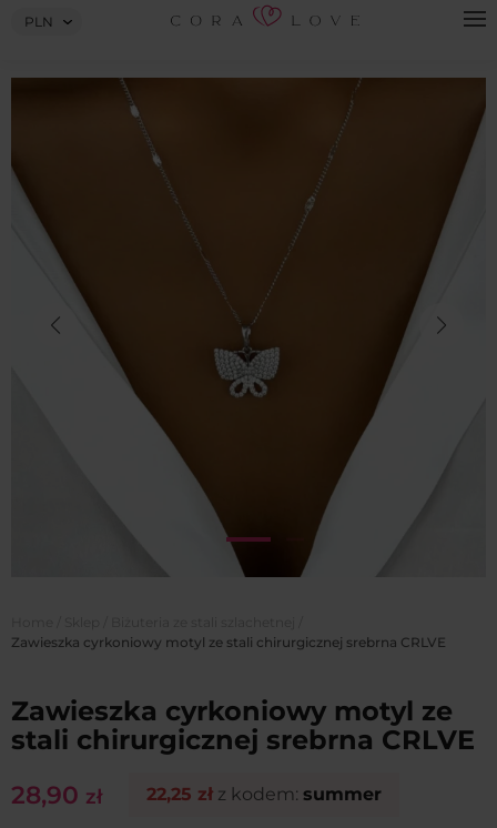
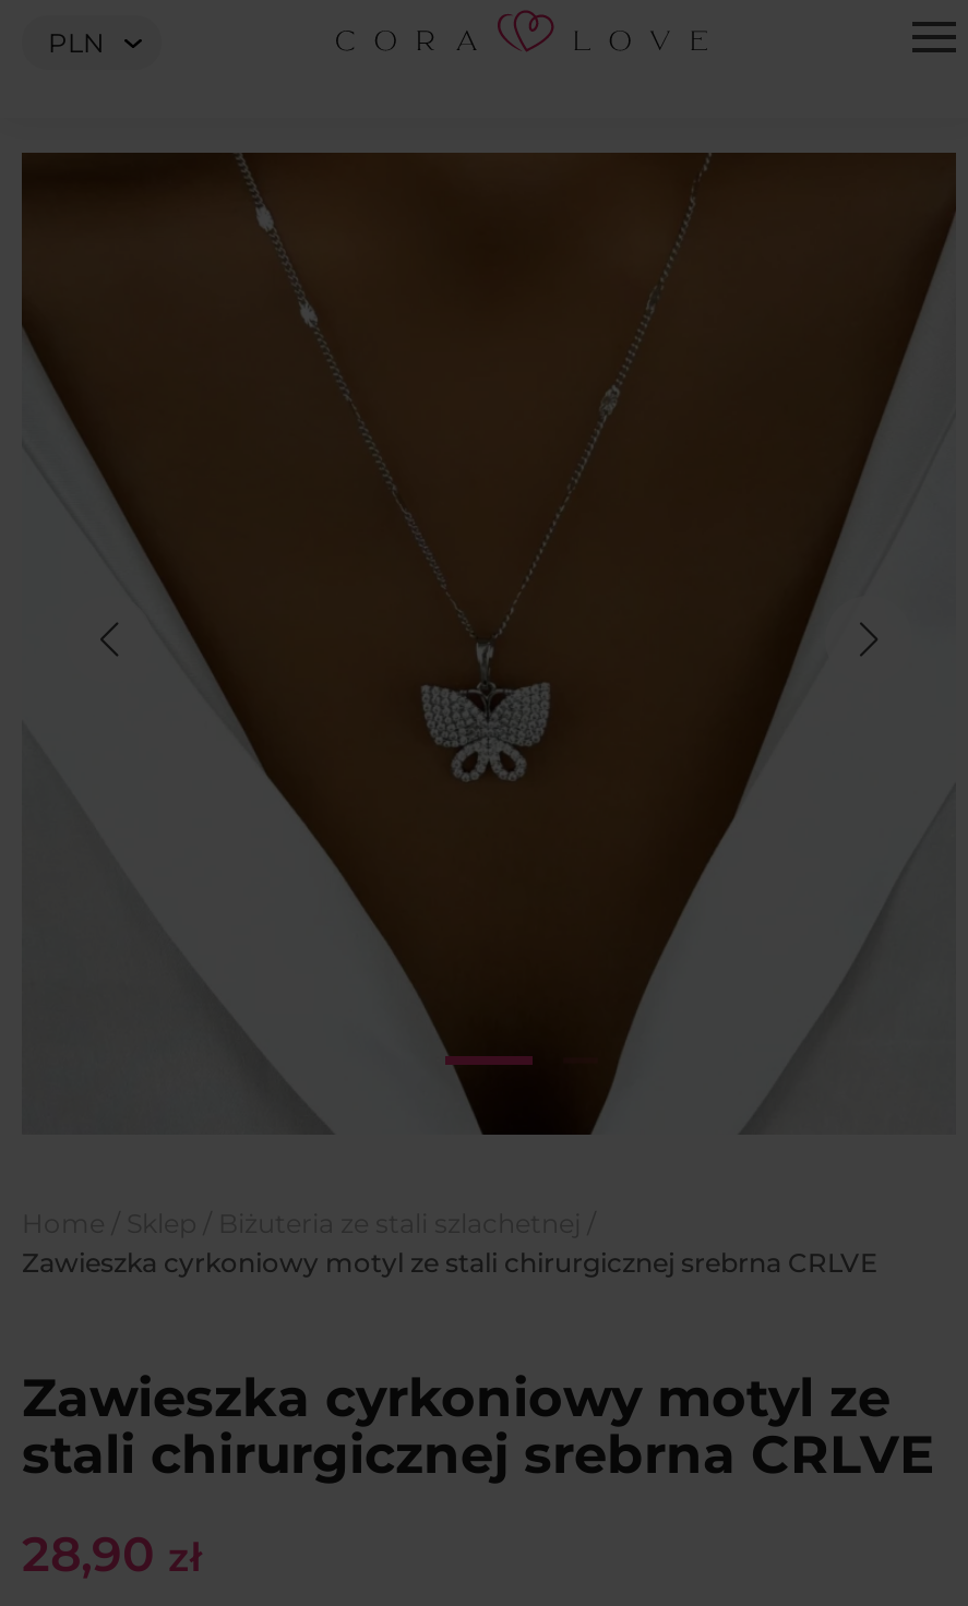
- 22,25 zł z kodem: summer
